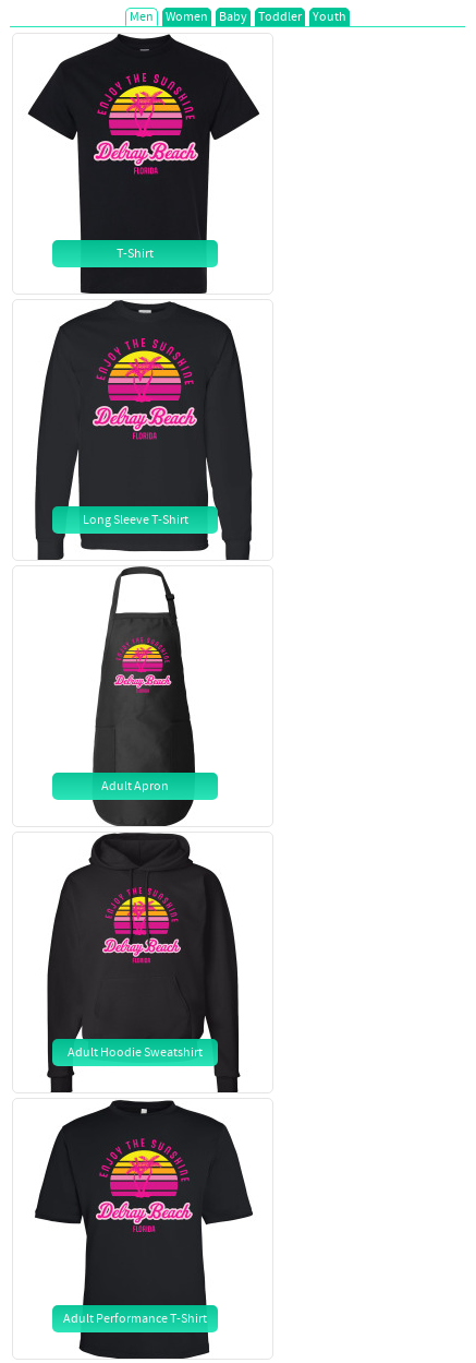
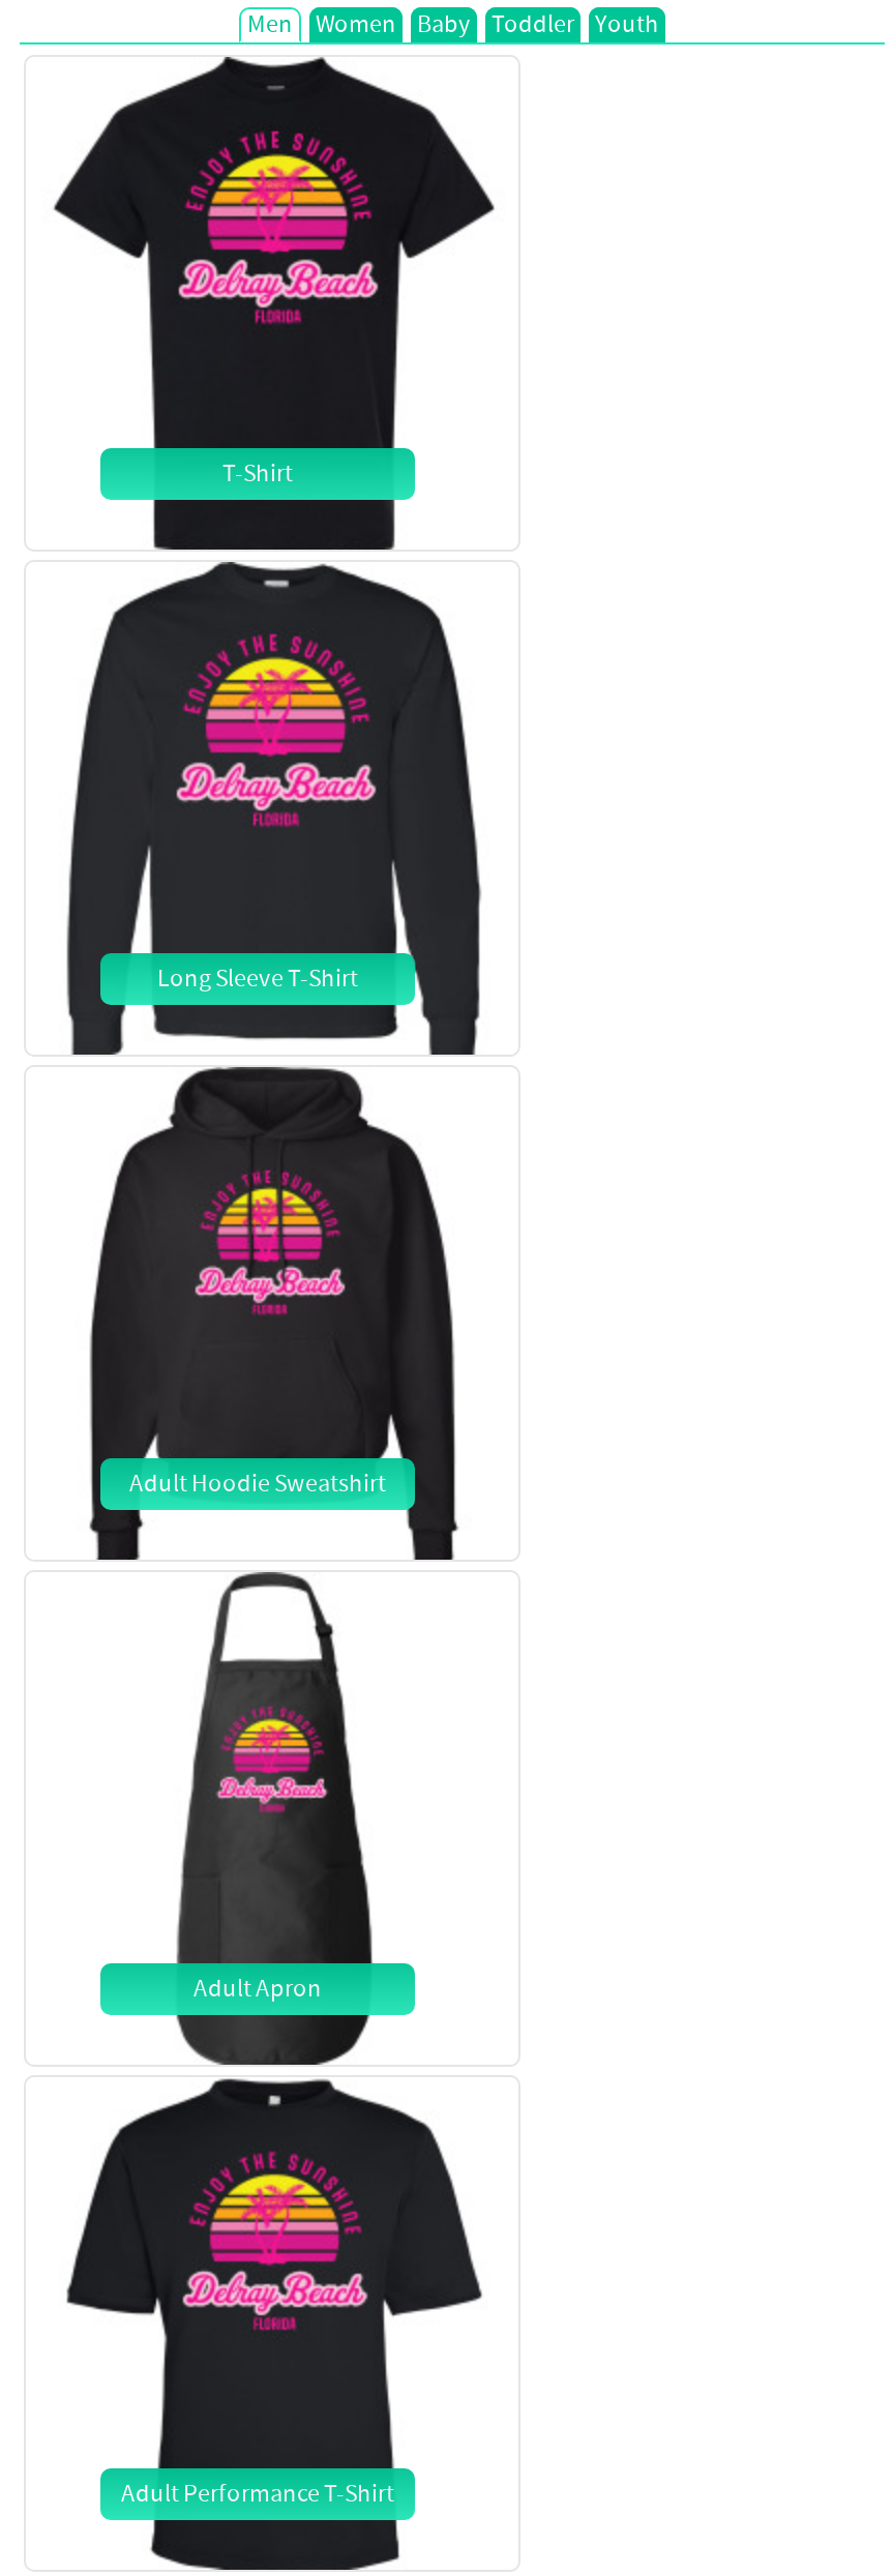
moved down: [image]

moved down: Adult Apron

moved up: [image] | Adult Hoodie Sweatshirt
